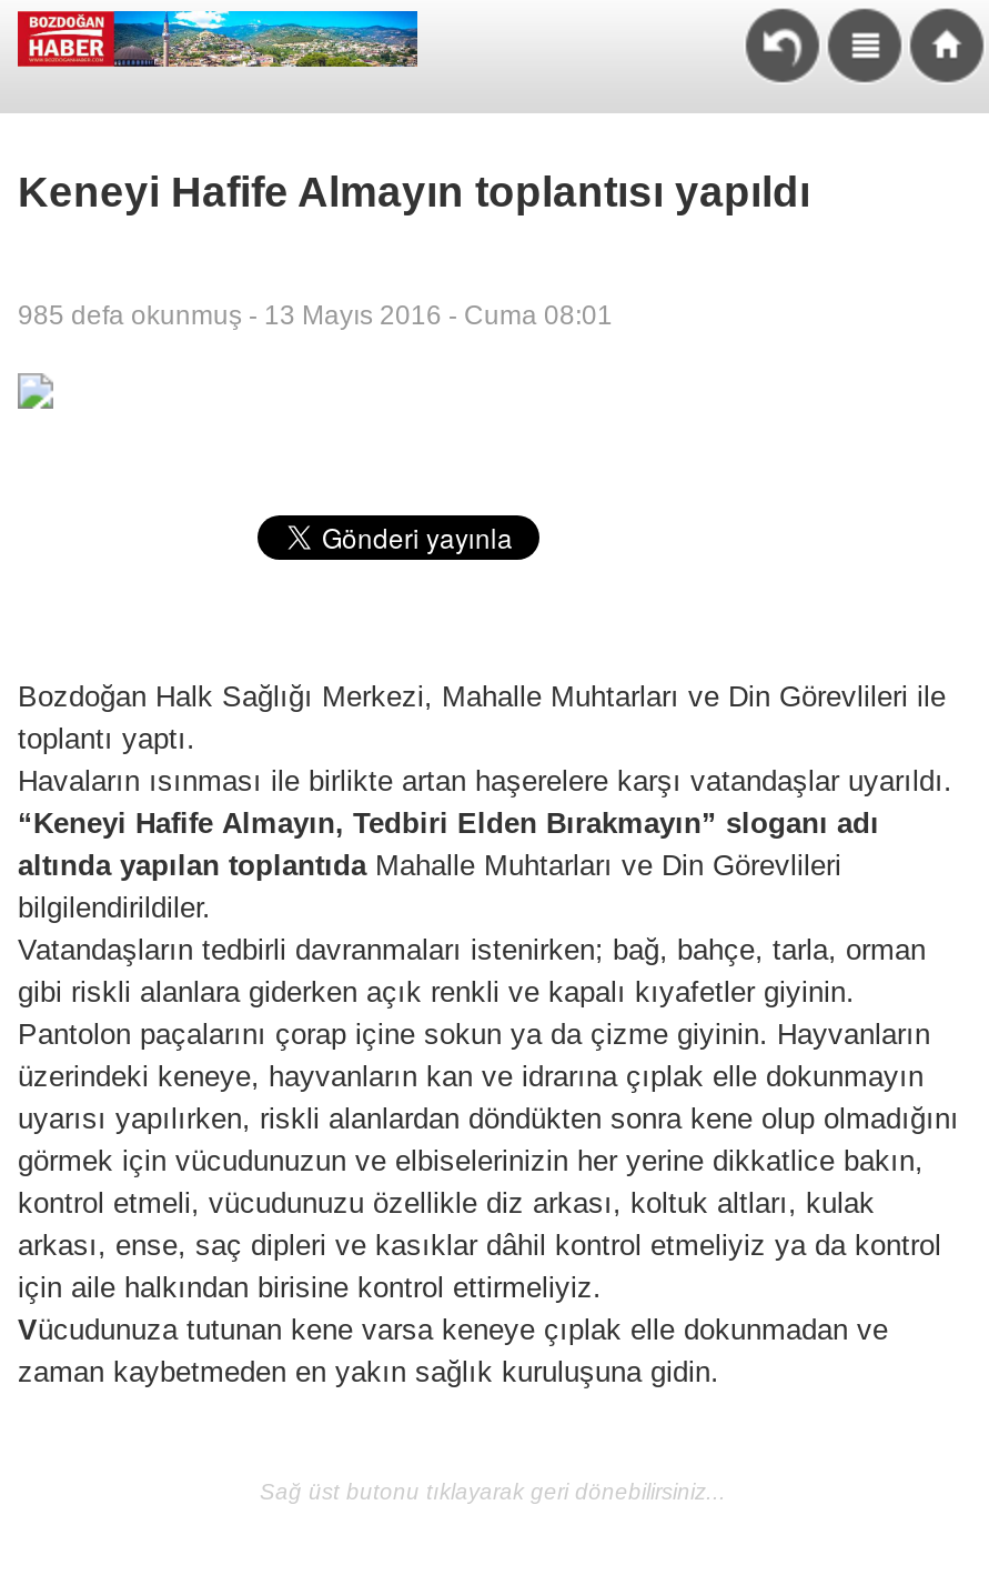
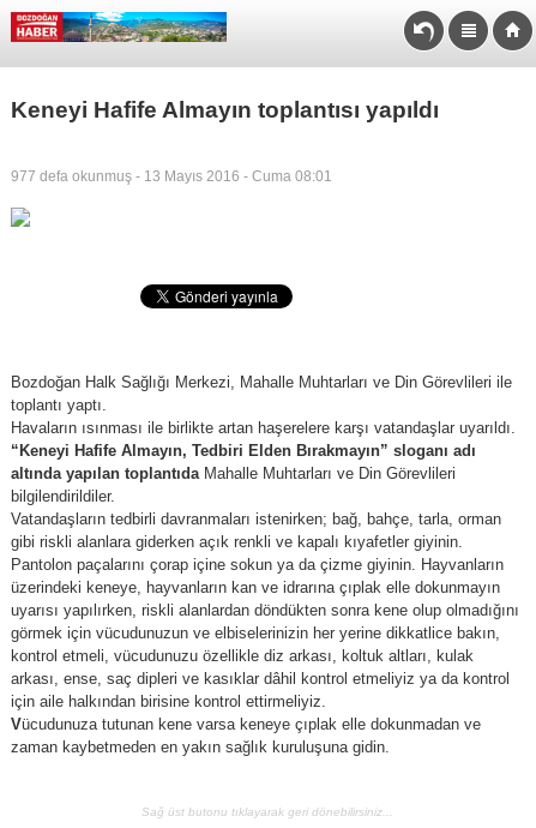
- 985 defa okunmuş - 13 Mayıs 2016 - Cuma 08:01
+ 977 defa okunmuş - 13 Mayıs 2016 - Cuma 08:01
